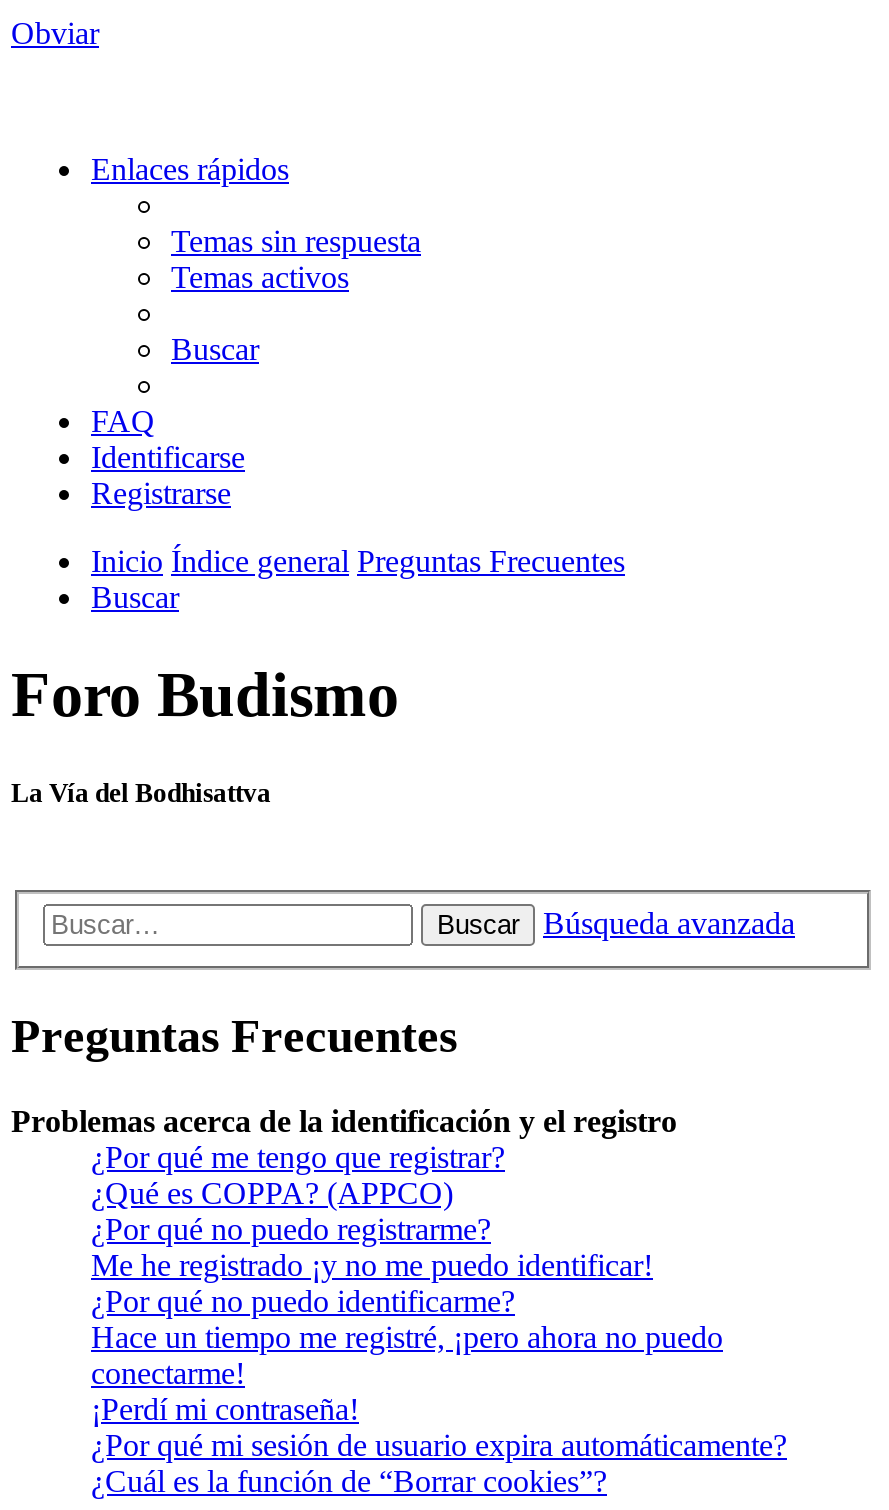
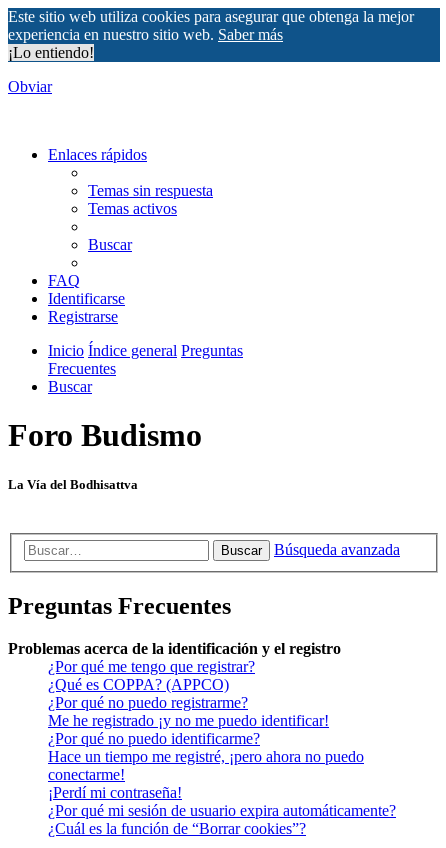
+ Este sitio web utiliza cookies para asegurar que obtenga la mejor
+ experiencia en nuestro sitio web. Saber más
+ ¡Lo entiendo!
